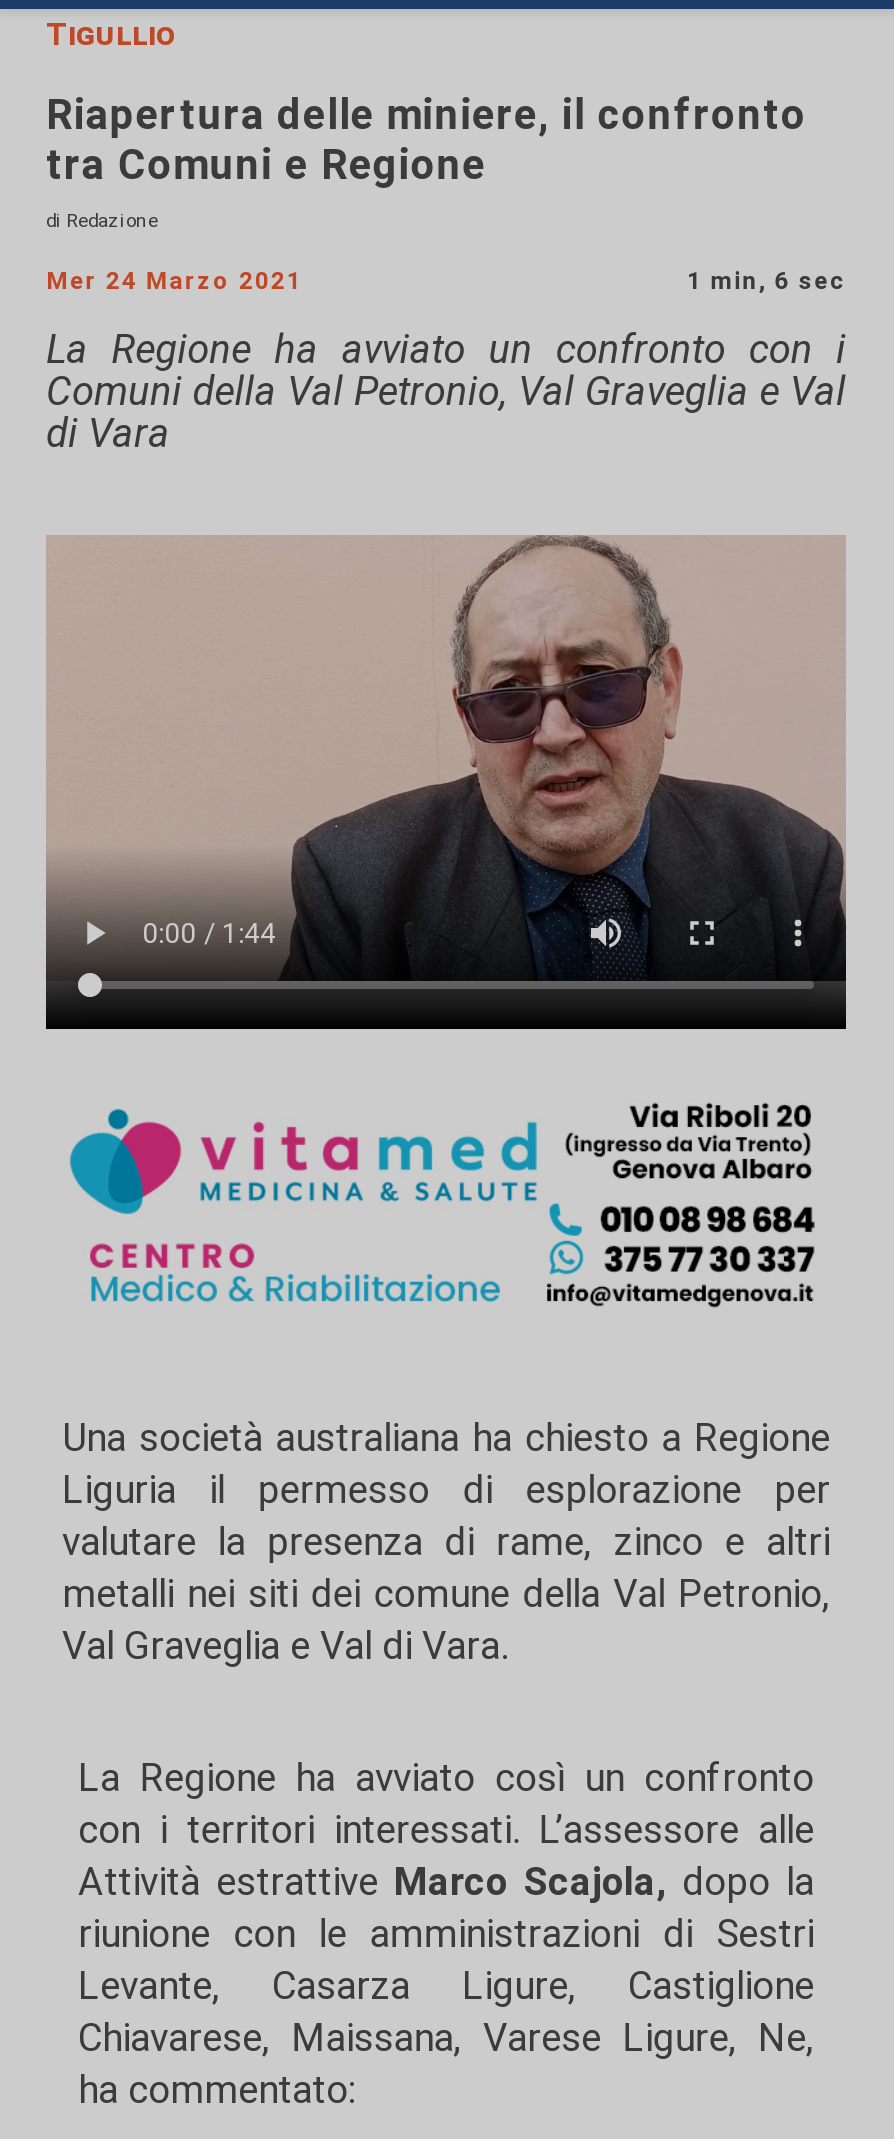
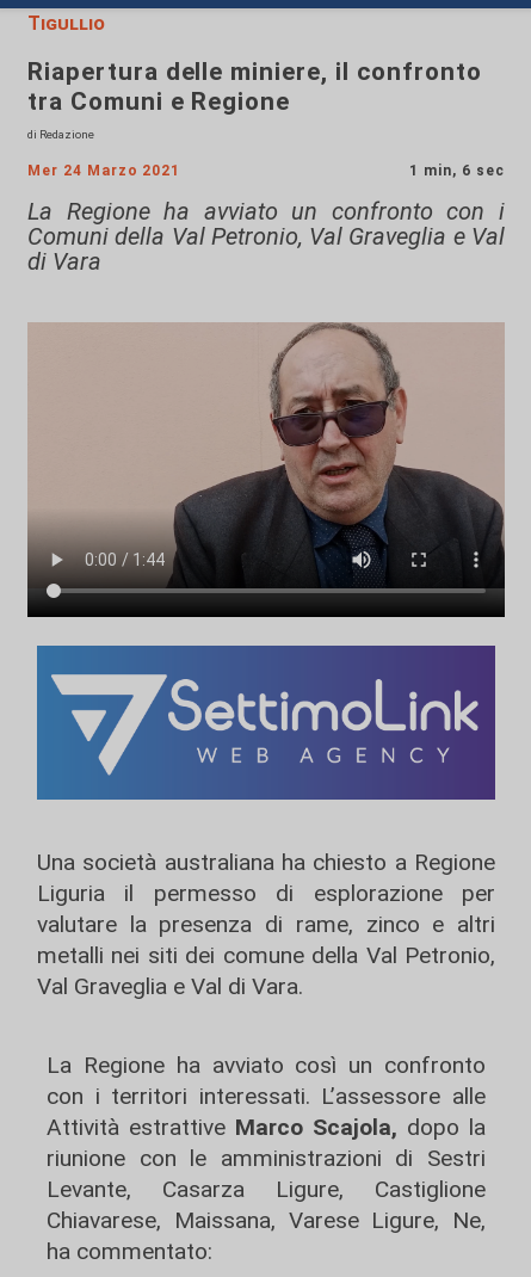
- [image]
+ [image]
